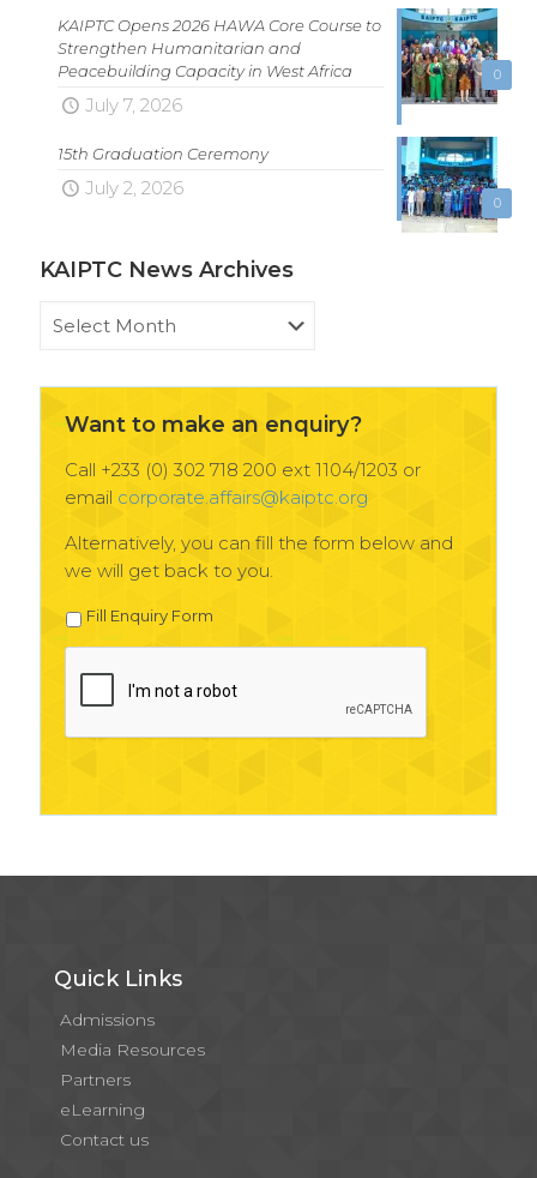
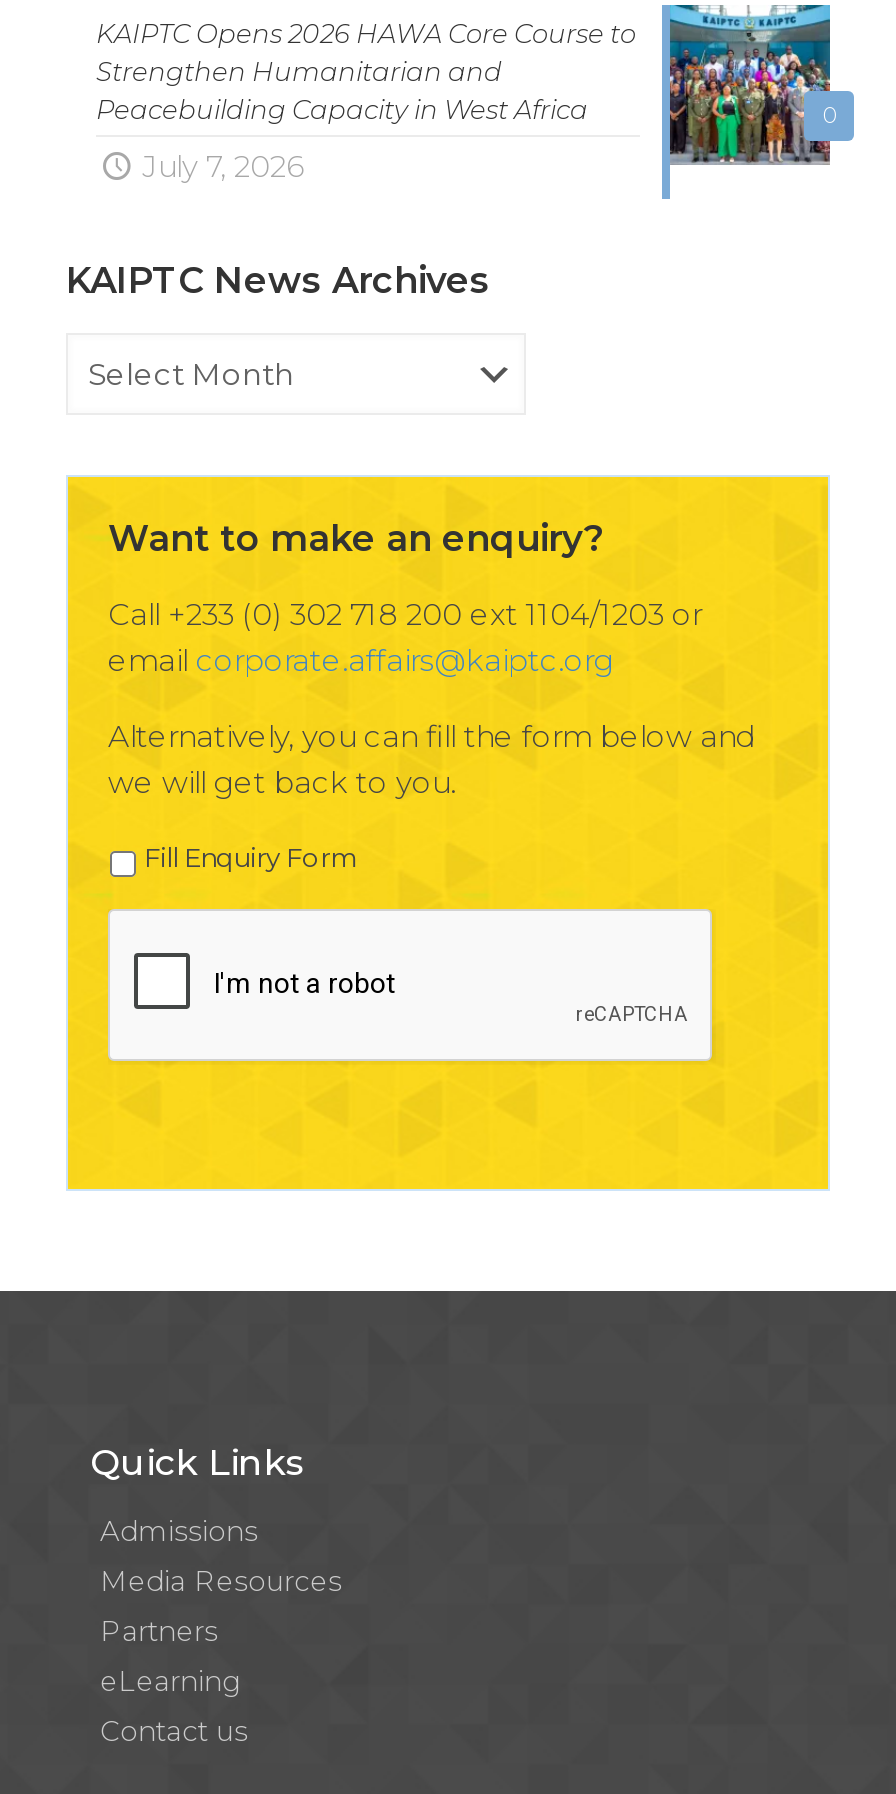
- [image]
- 0

- 15th Graduation Ceremony
- July 2, 2026
